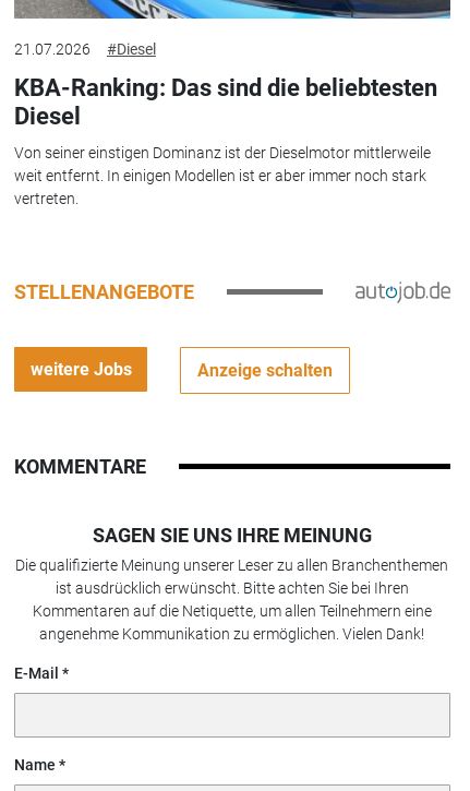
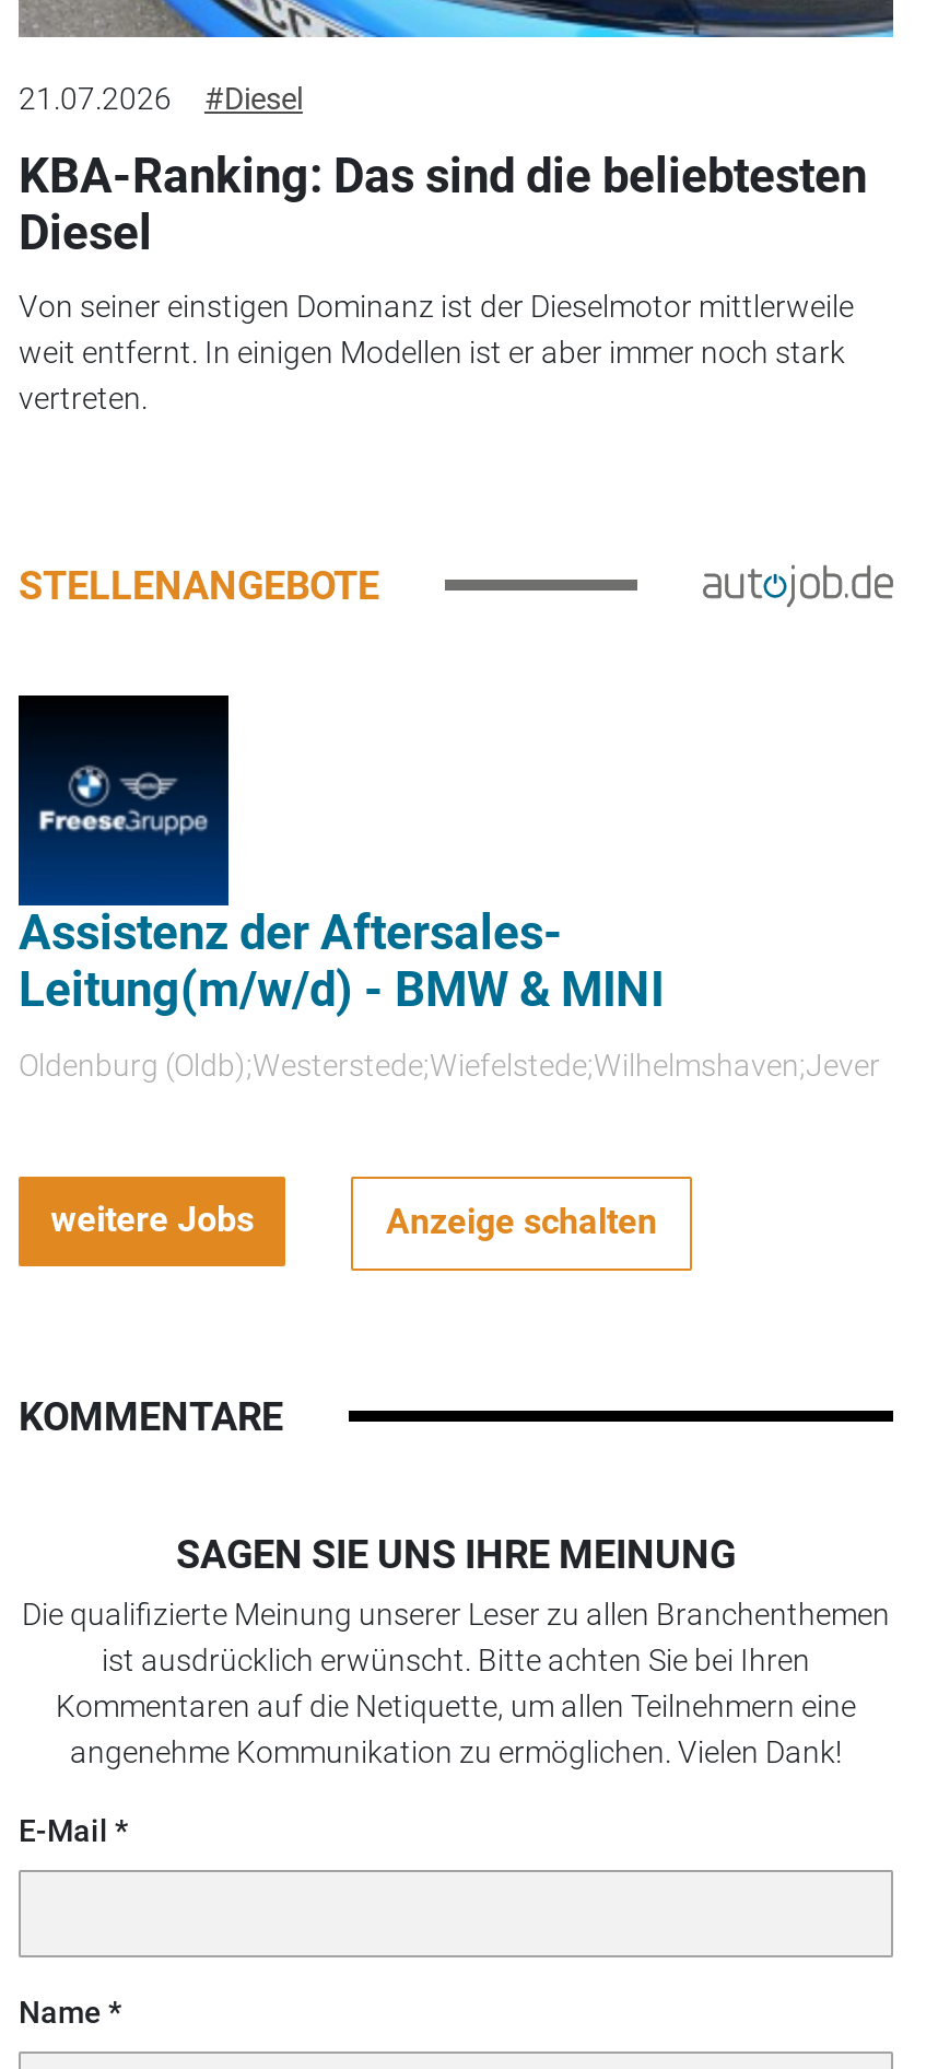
+ [image]
+ Assistenz der Aftersales-
+ Leitung(m/w/d) - BMW & MINI
+ Oldenburg (Oldb);Westerstede;Wiefelstede;Wilhelmshaven;Jever
